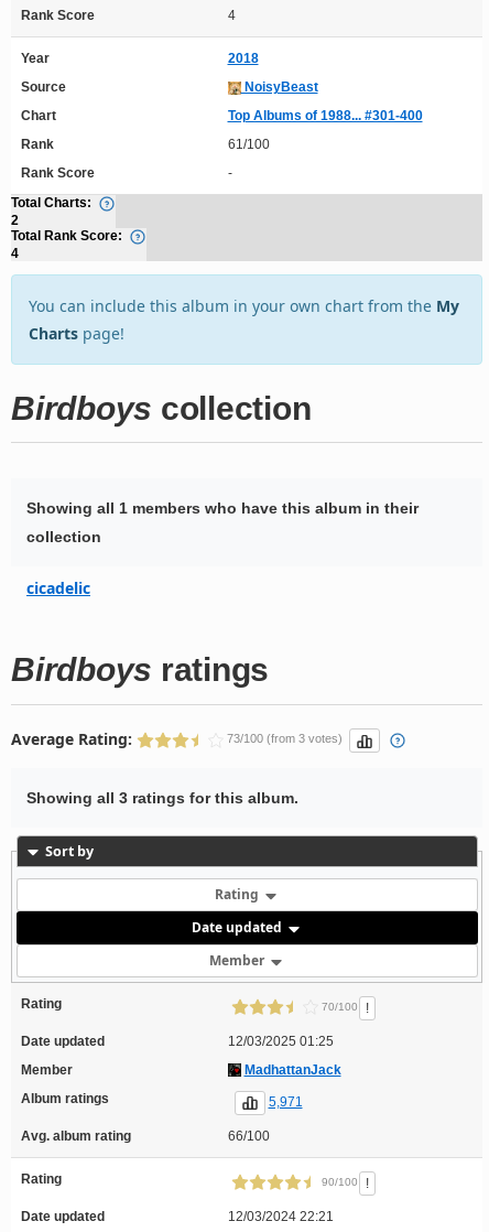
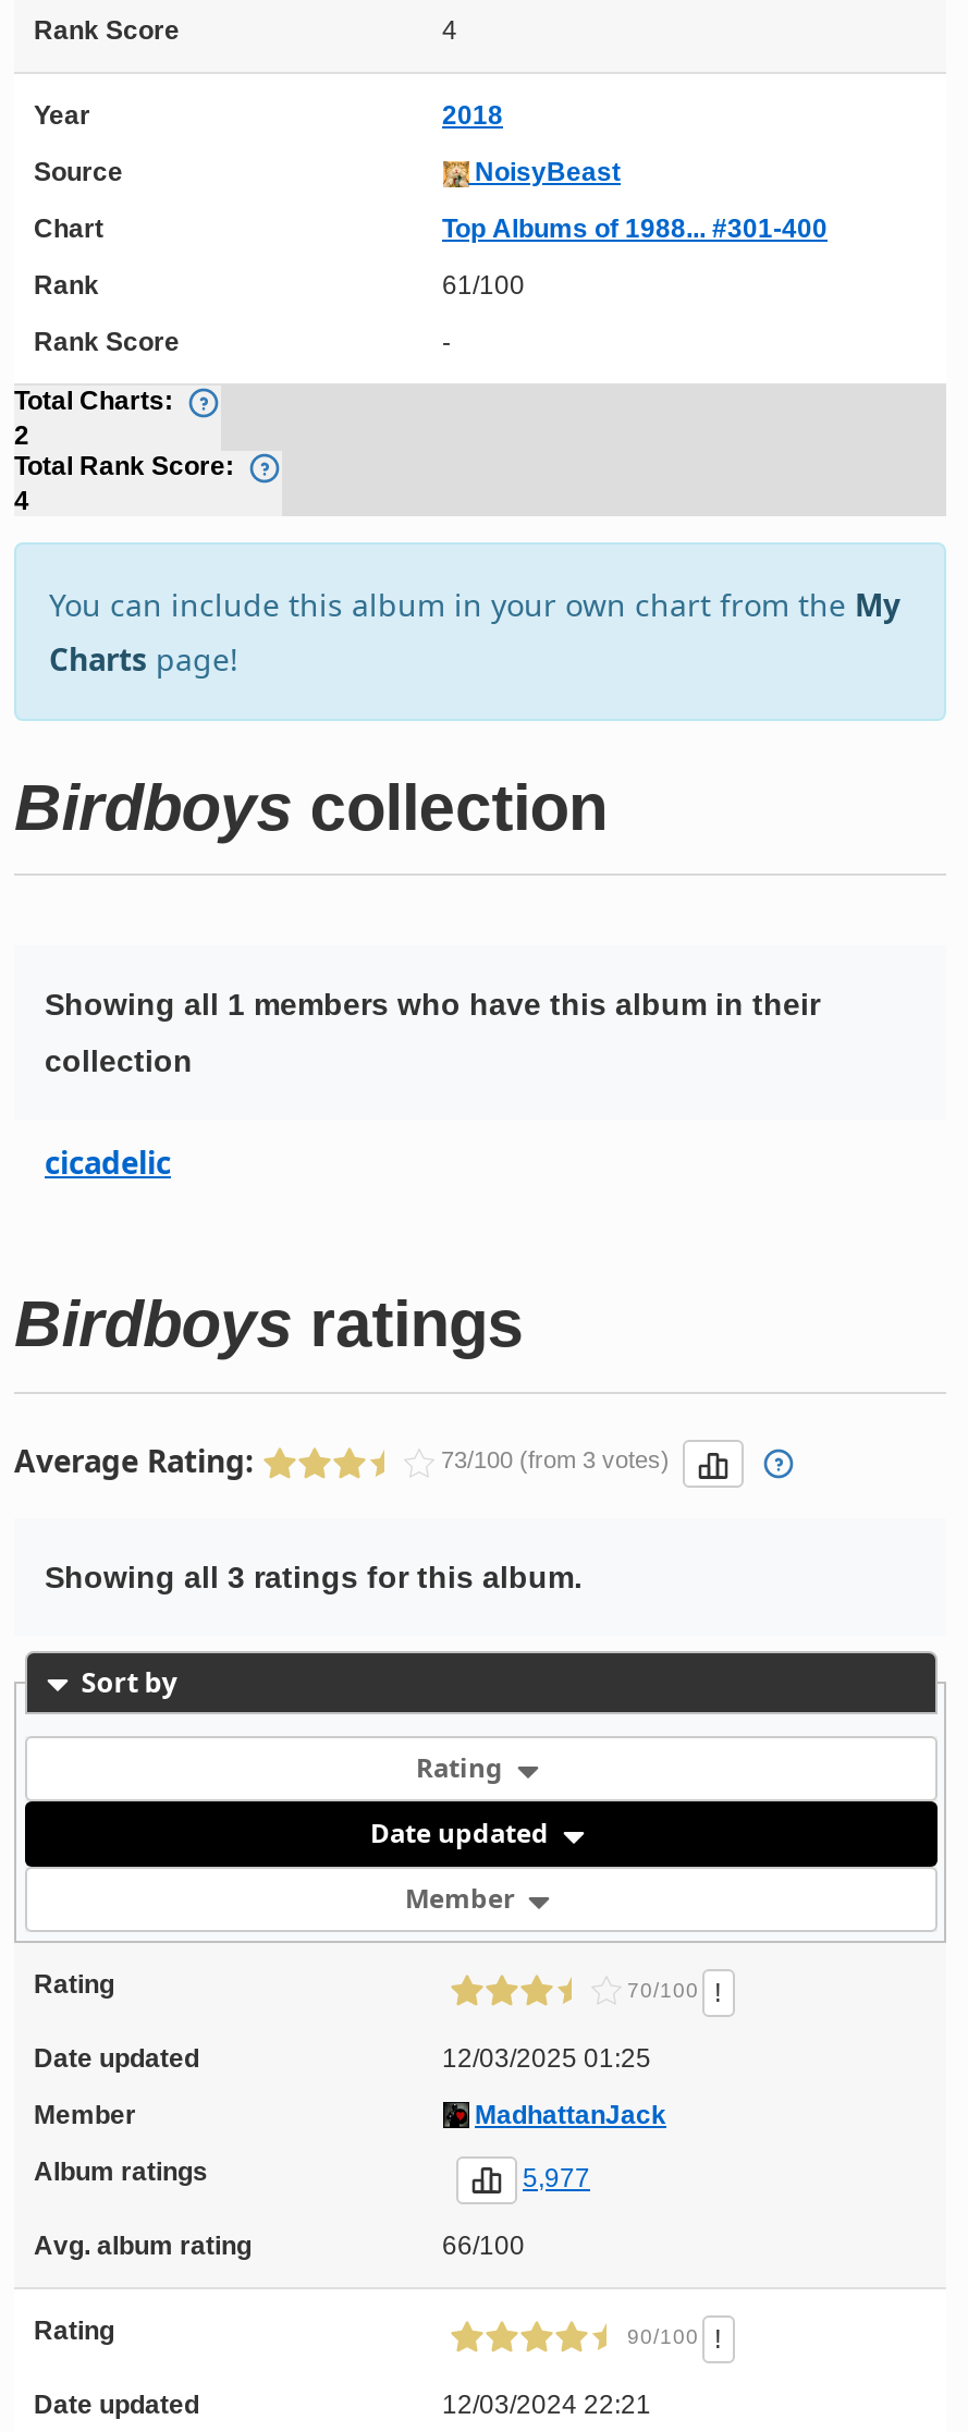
- 5,971
+ 5,977
